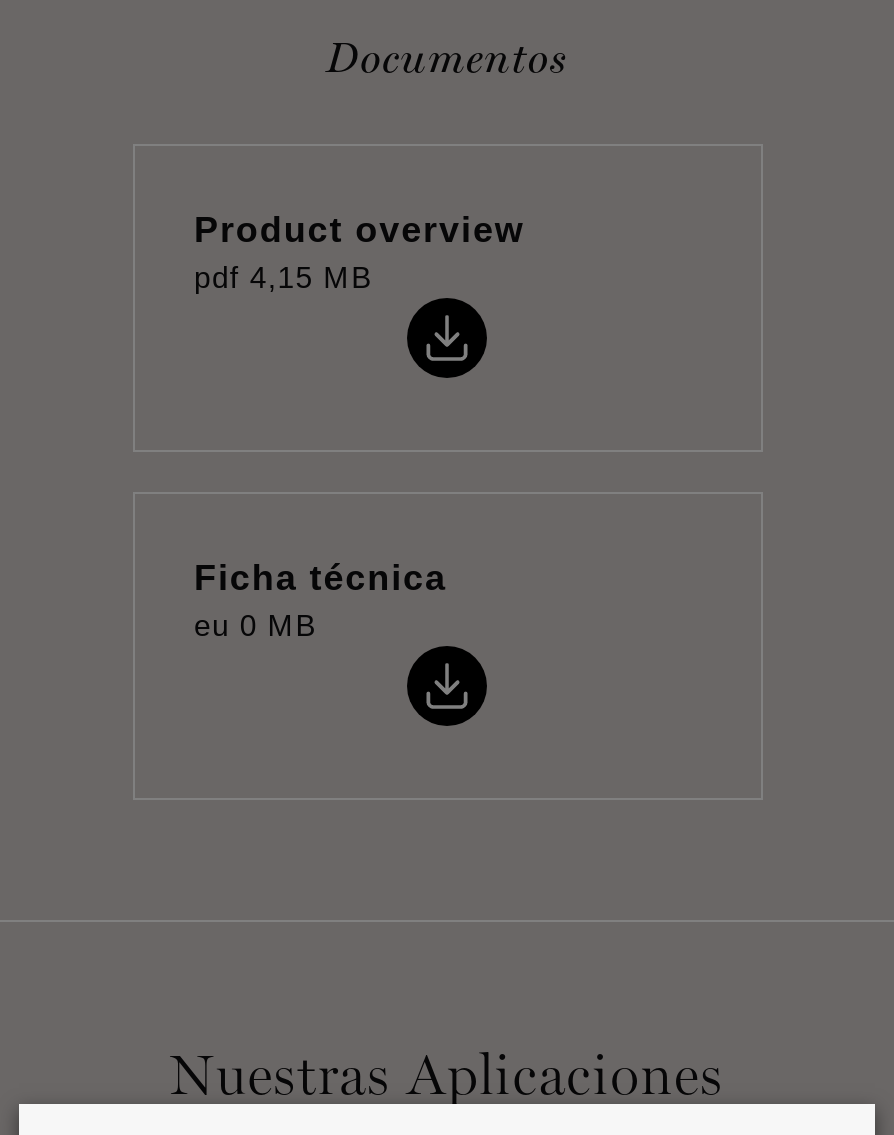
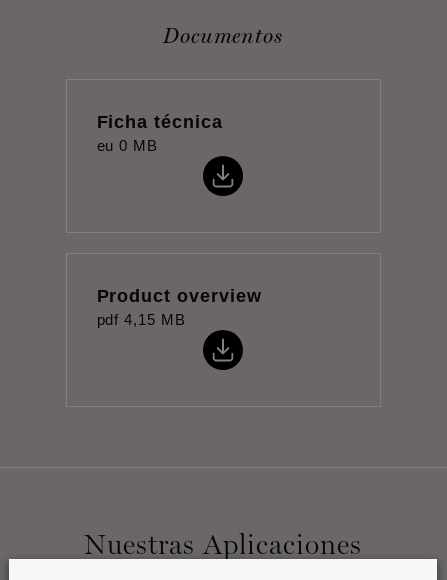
moved down: Product overview | pdf 4,15 MB

moved up: Ficha técnica | eu 0 MB
